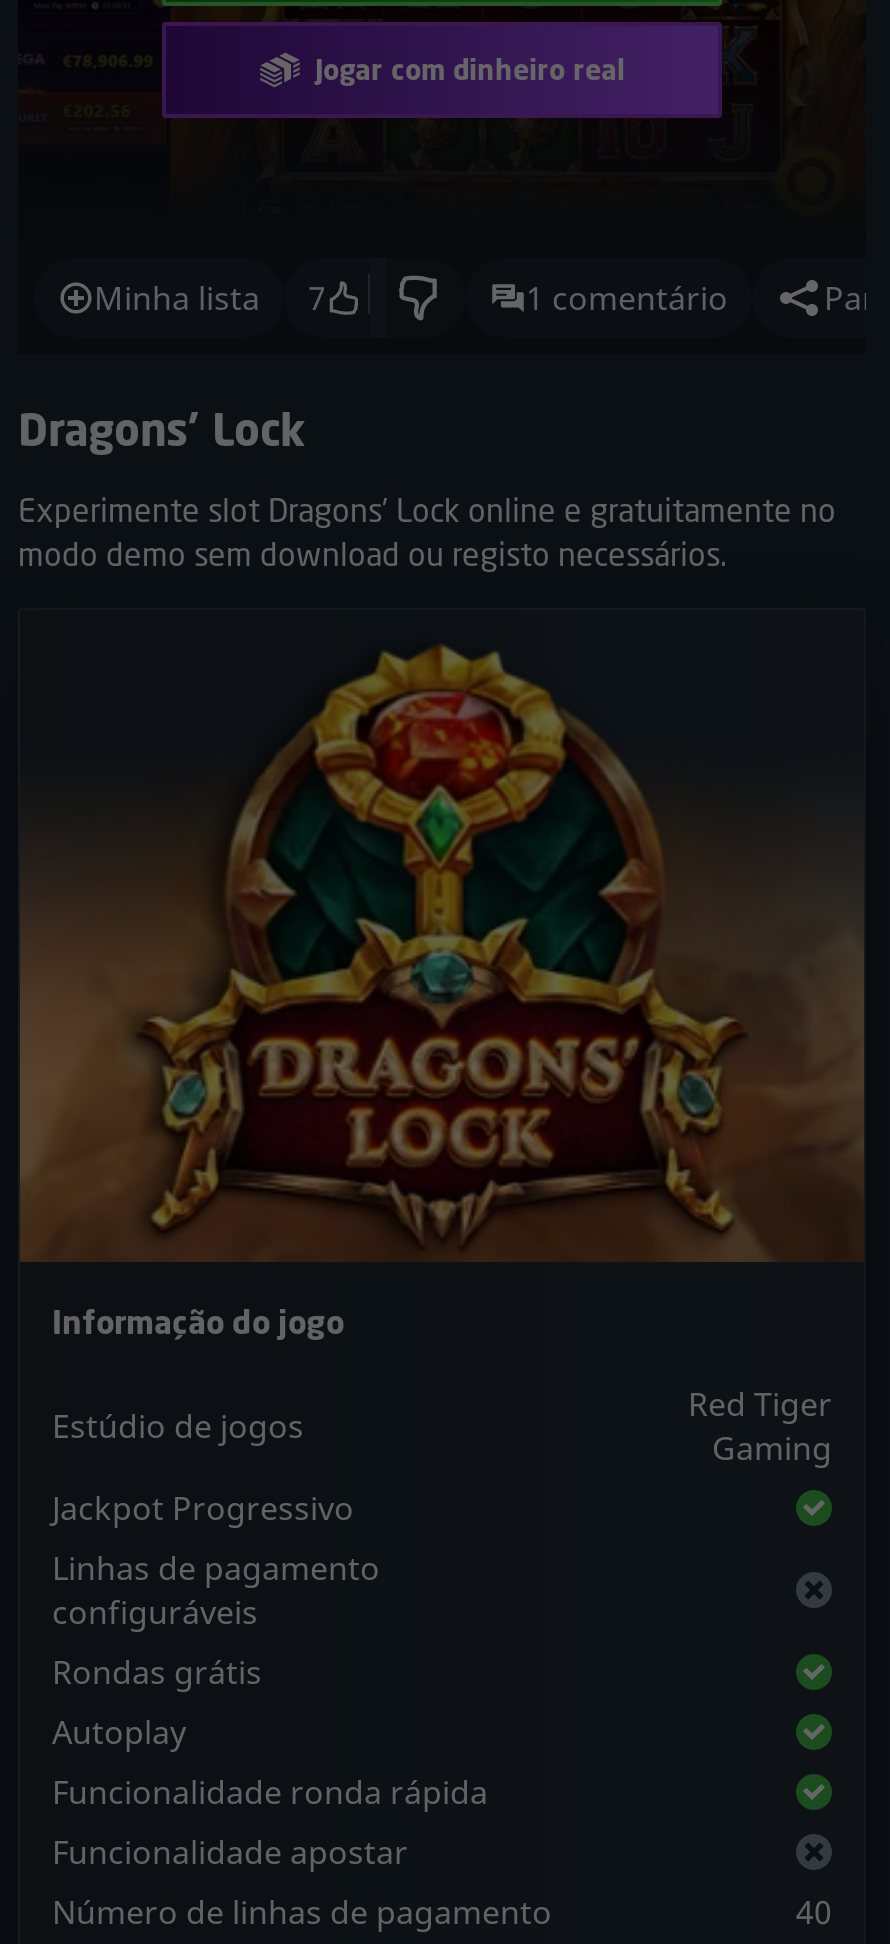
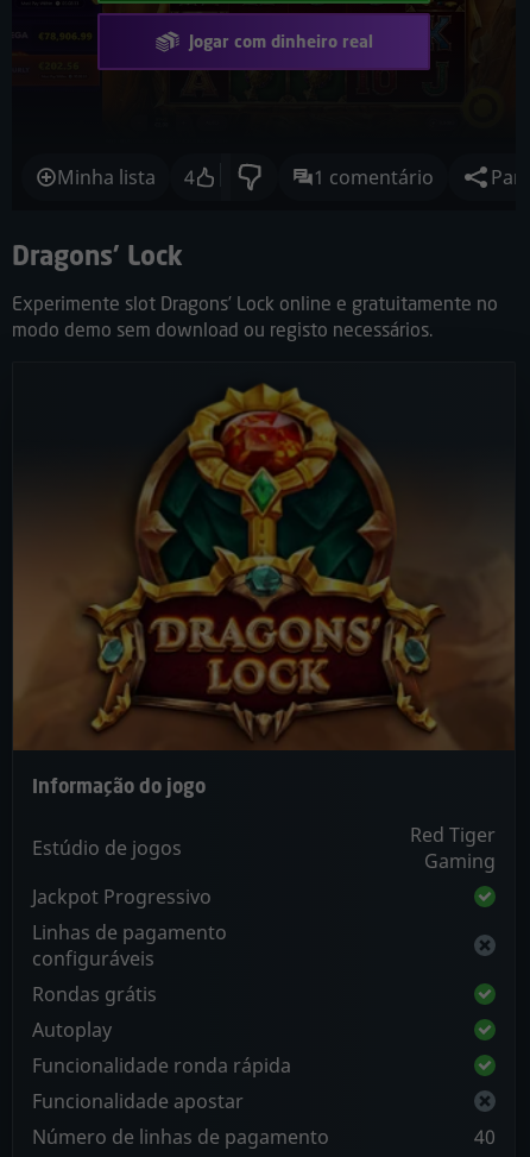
- Minha lista 7
+ Minha lista 4
